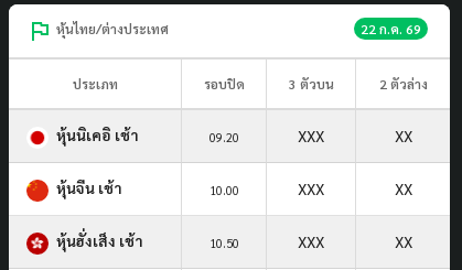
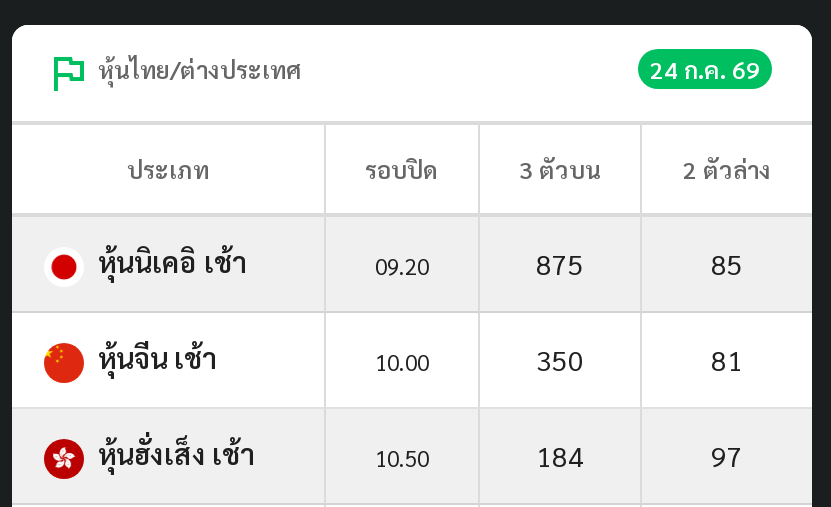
- 22 ก.ค. 69
+ 24 ก.ค. 69

- XXX
- XX
+ 875
+ 85

- XXX
- XX
+ 350
+ 81

- XXX
- XX
+ 184
+ 97
